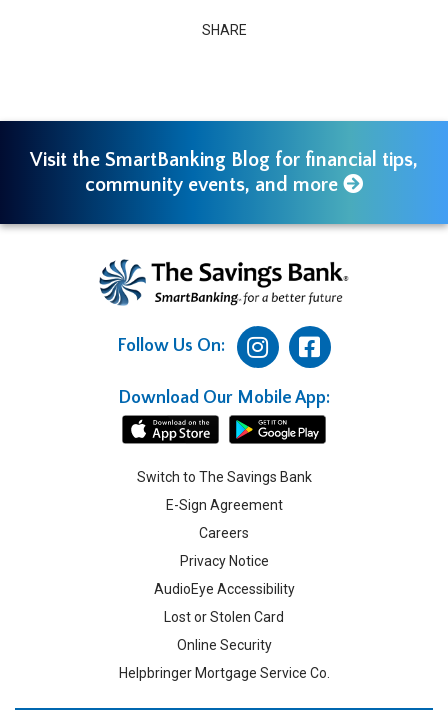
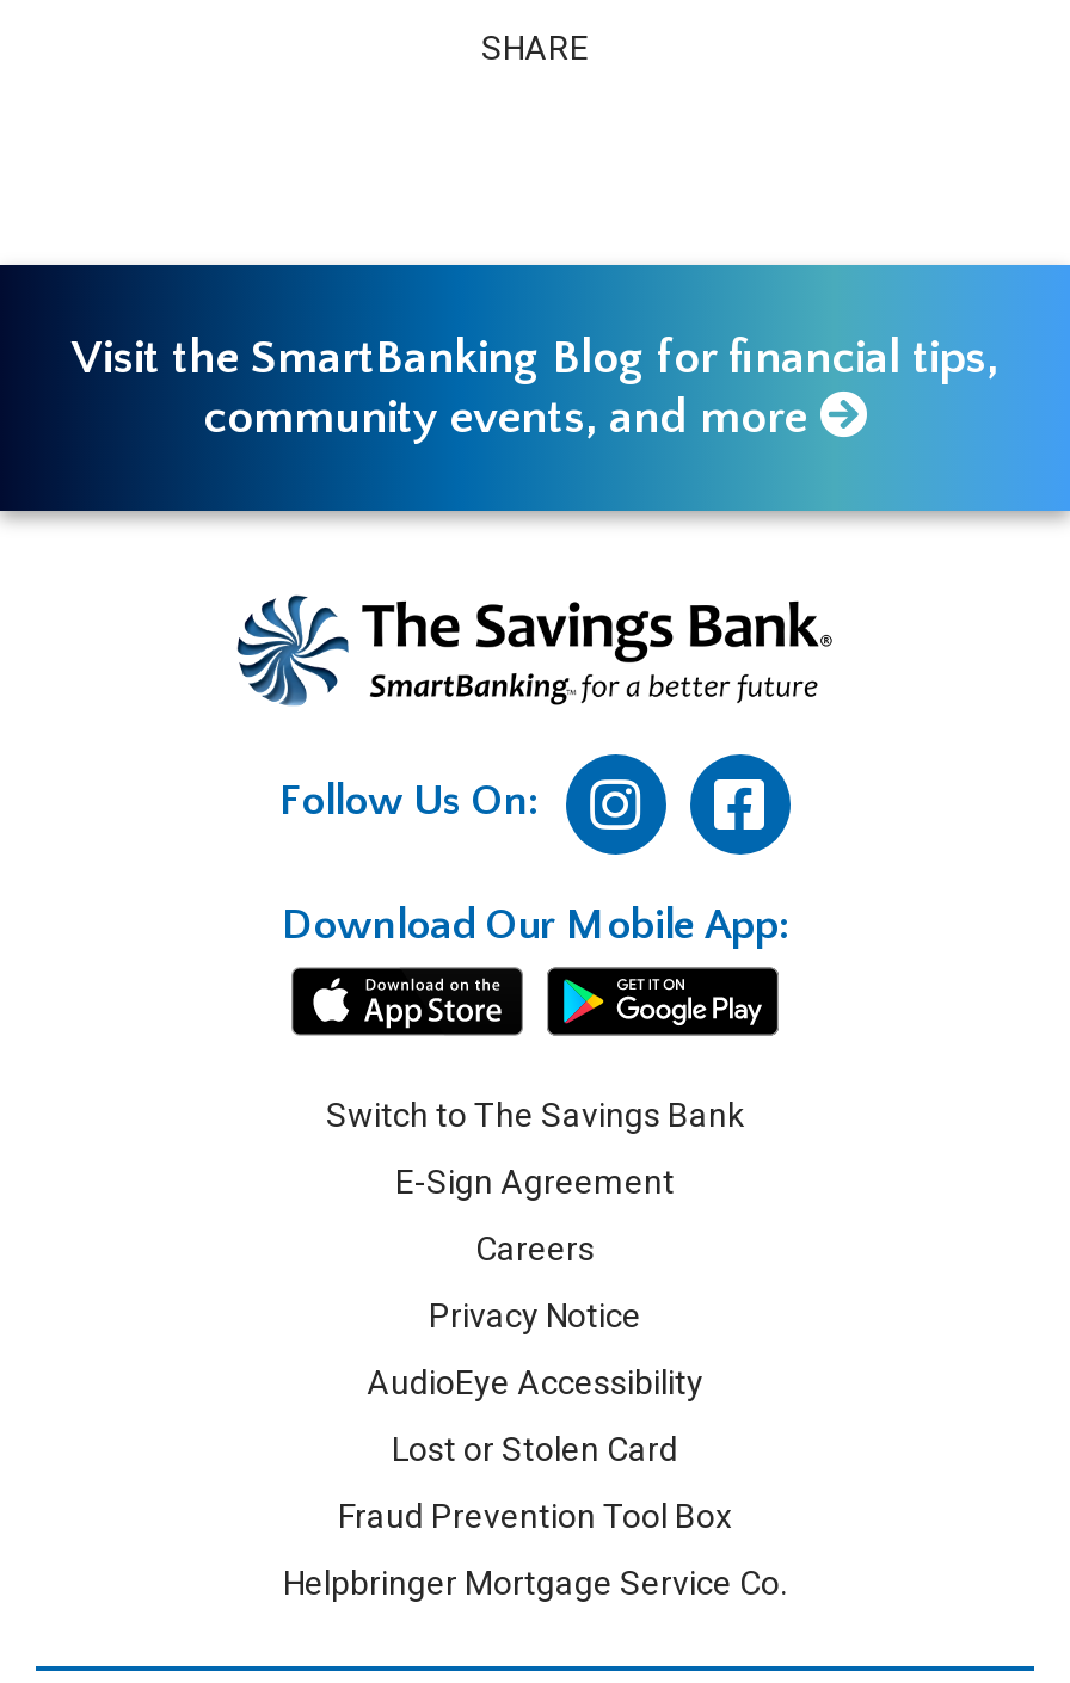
- Online Security
+ Fraud Prevention Tool Box
